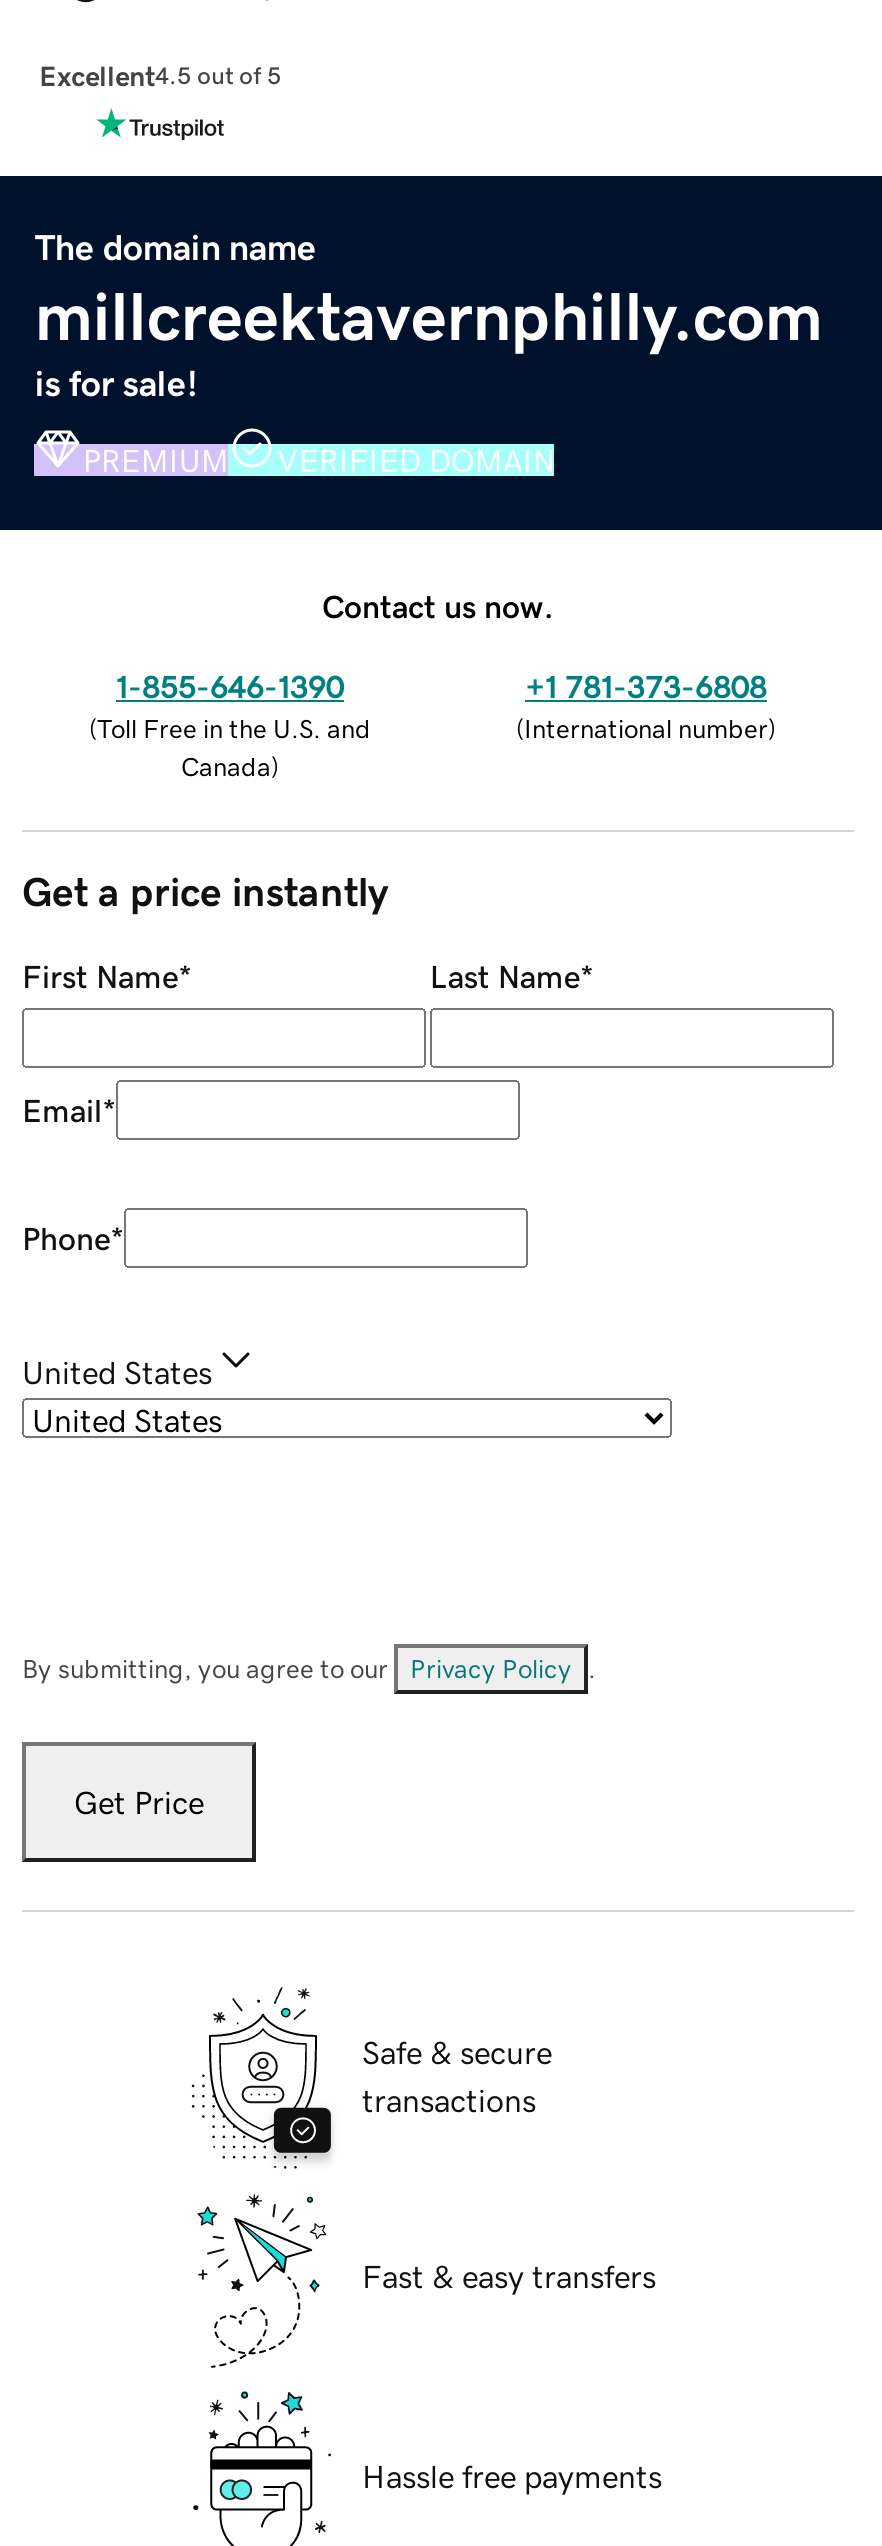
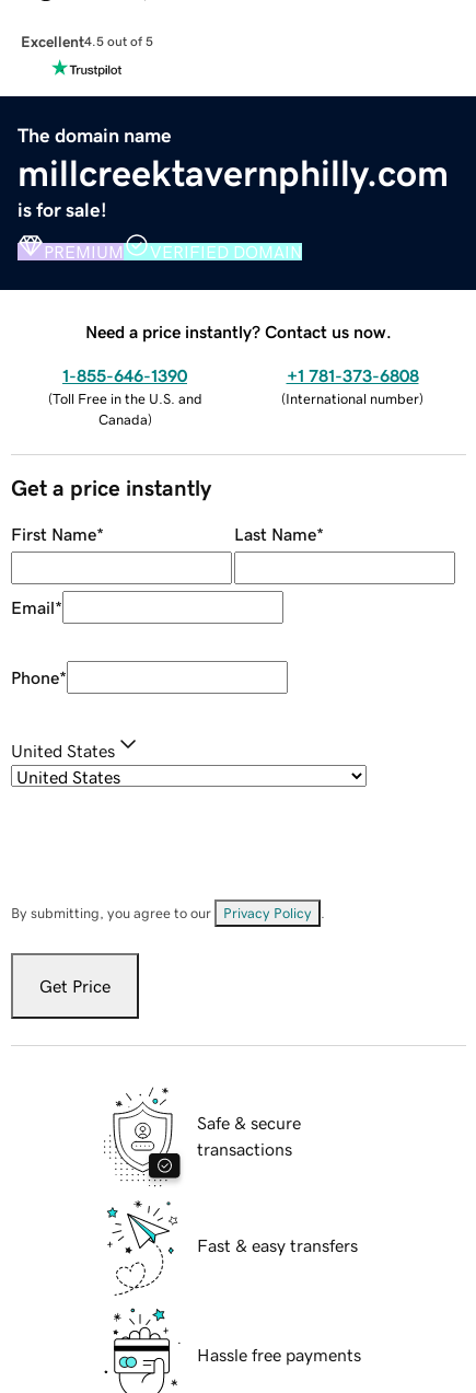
- Contact us now.
+ Need a price instantly? Contact us now.
